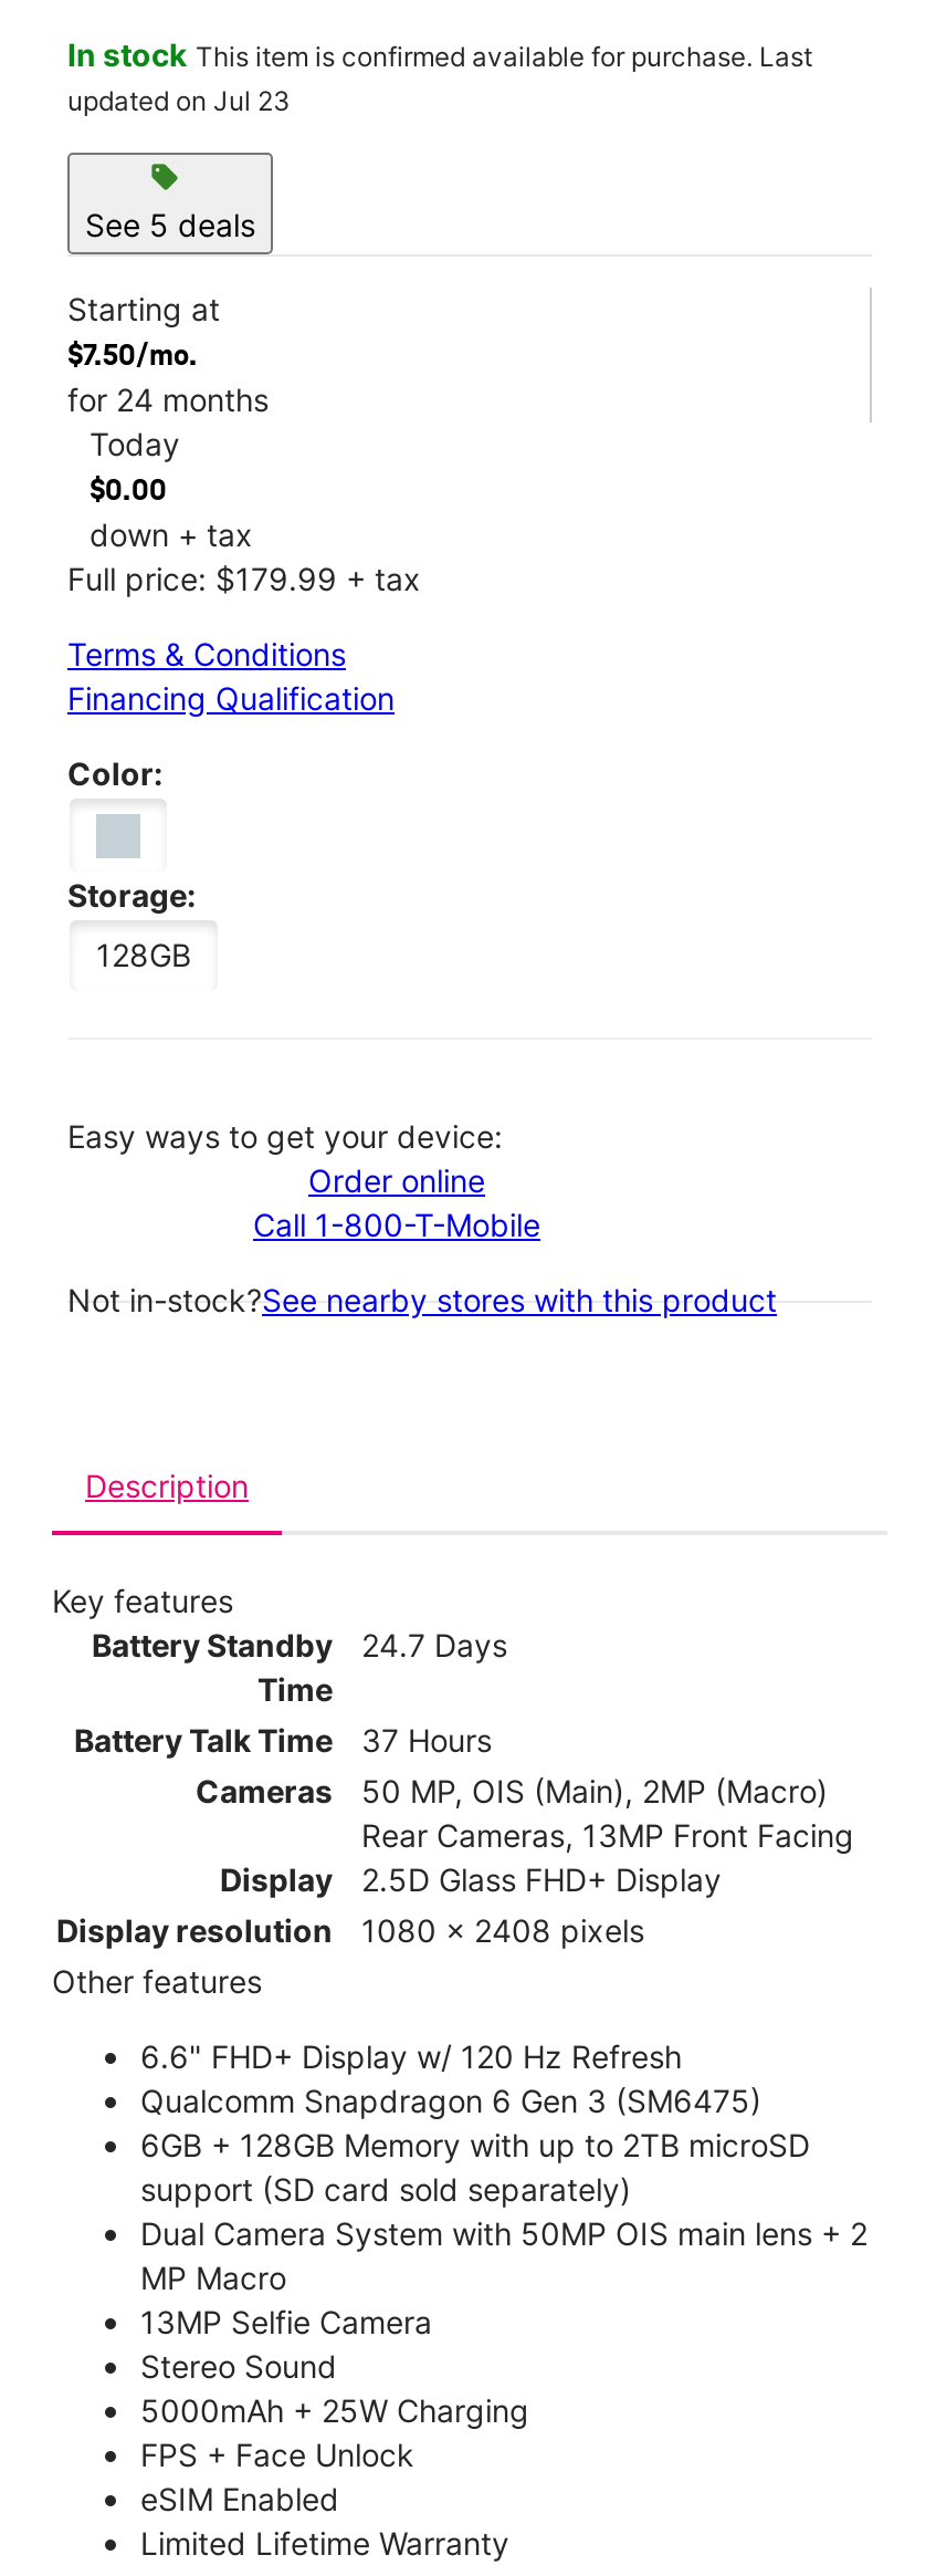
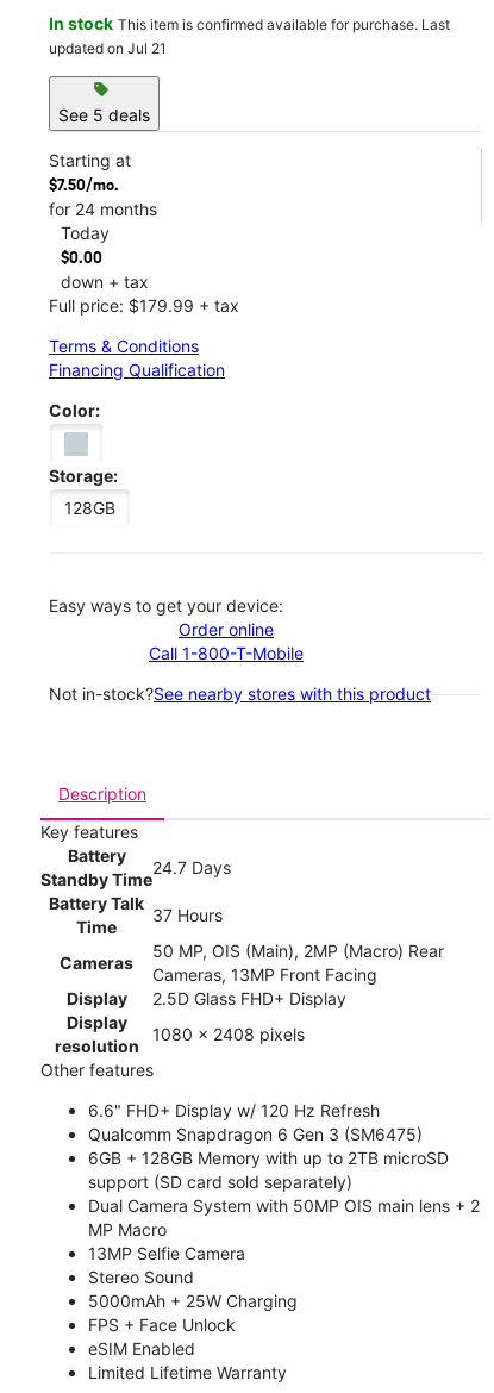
- updated on Jul 23
+ updated on Jul 21

moved up: Key features
